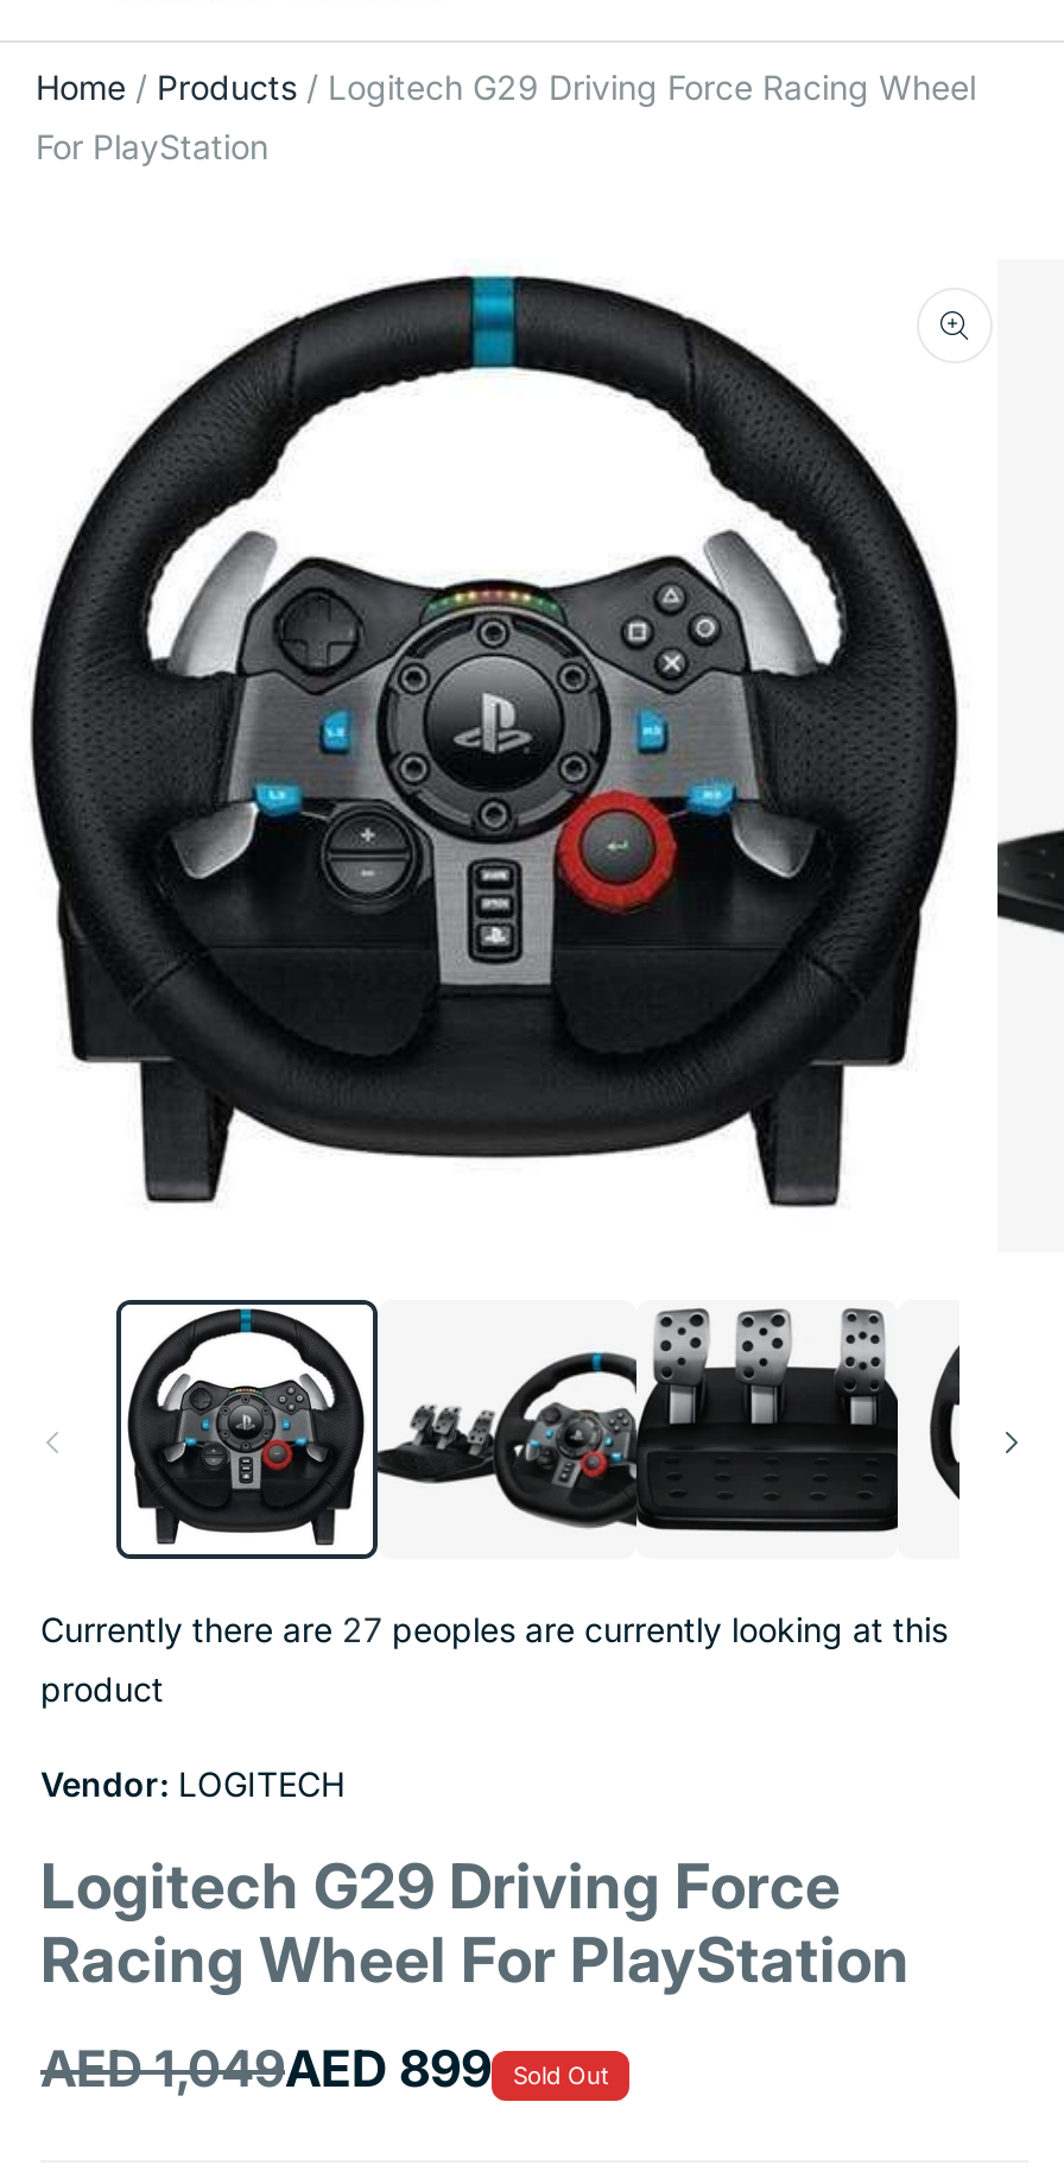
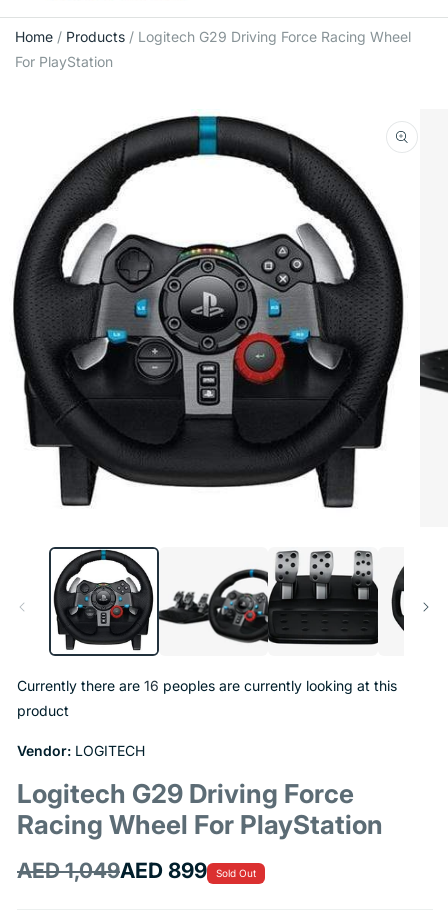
- Currently there are 27 peoples are currently looking at this
+ Currently there are 16 peoples are currently looking at this
